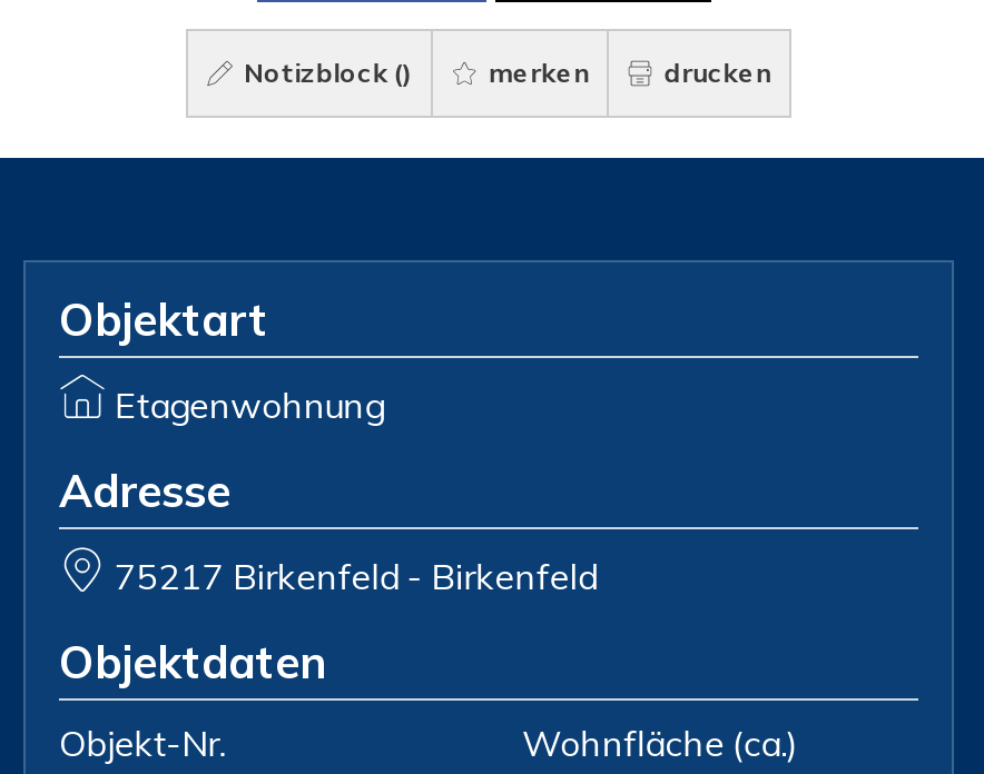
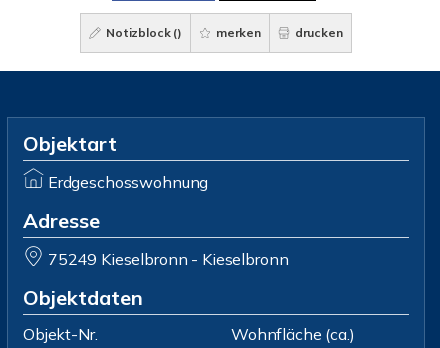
- Etagenwohnung
+ Erdgeschosswohnung

- 75217 Birkenfeld - Birkenfeld
+ 75249 Kieselbronn - Kieselbronn
